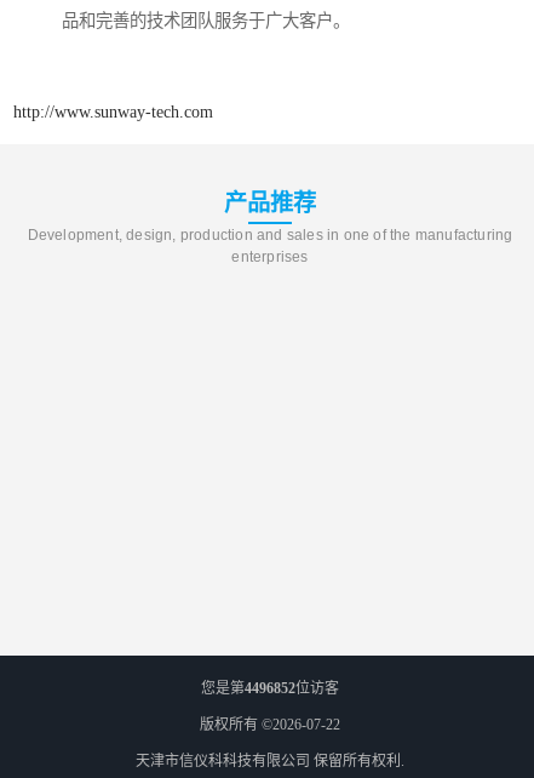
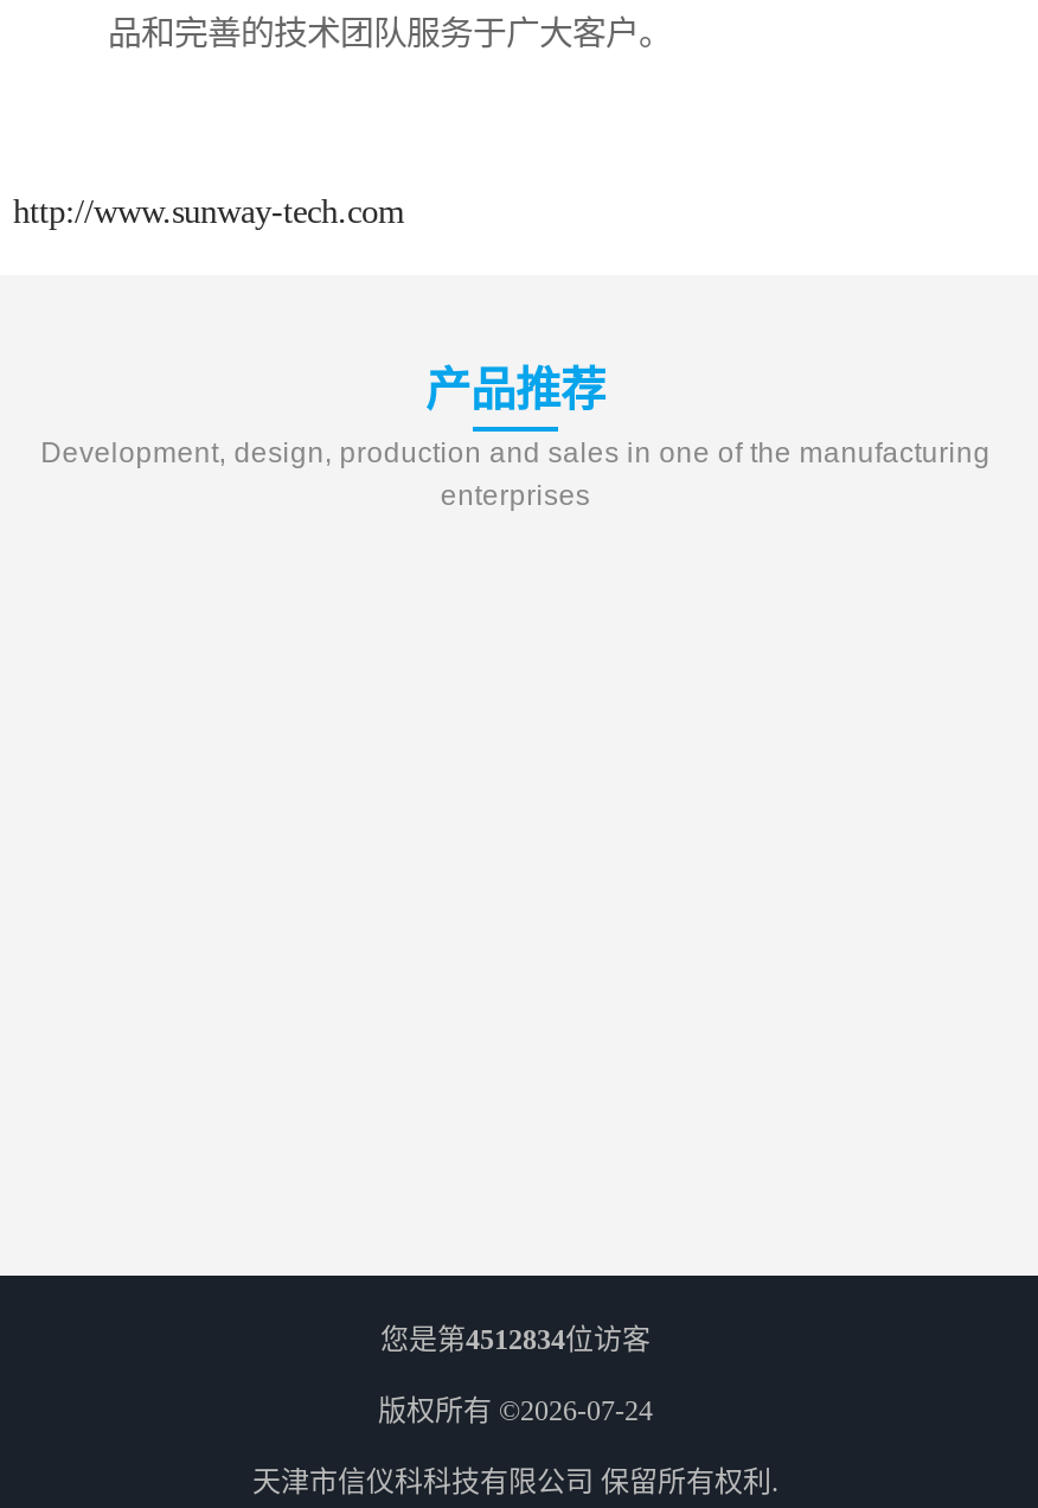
- 您是第4496852位访客
+ 您是第4512834位访客

- 版权所有 ©2026-07-22
+ 版权所有 ©2026-07-24
